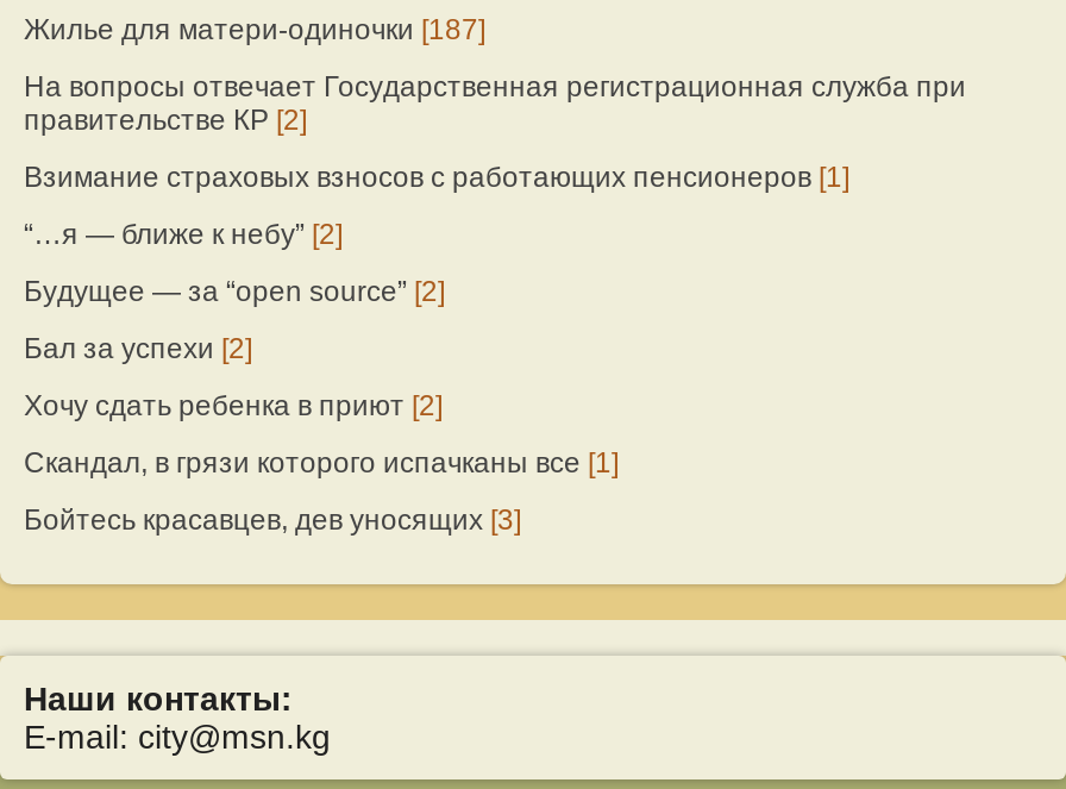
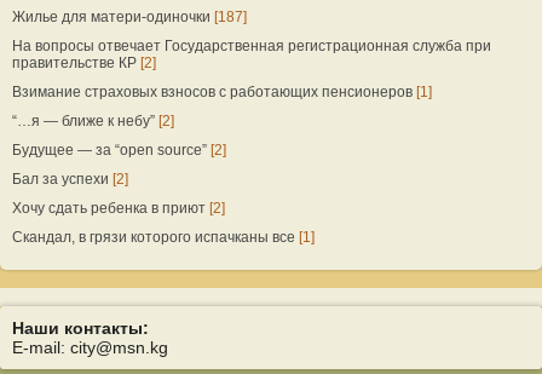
- Бойтесь красавцев, дев уносящих [3]
